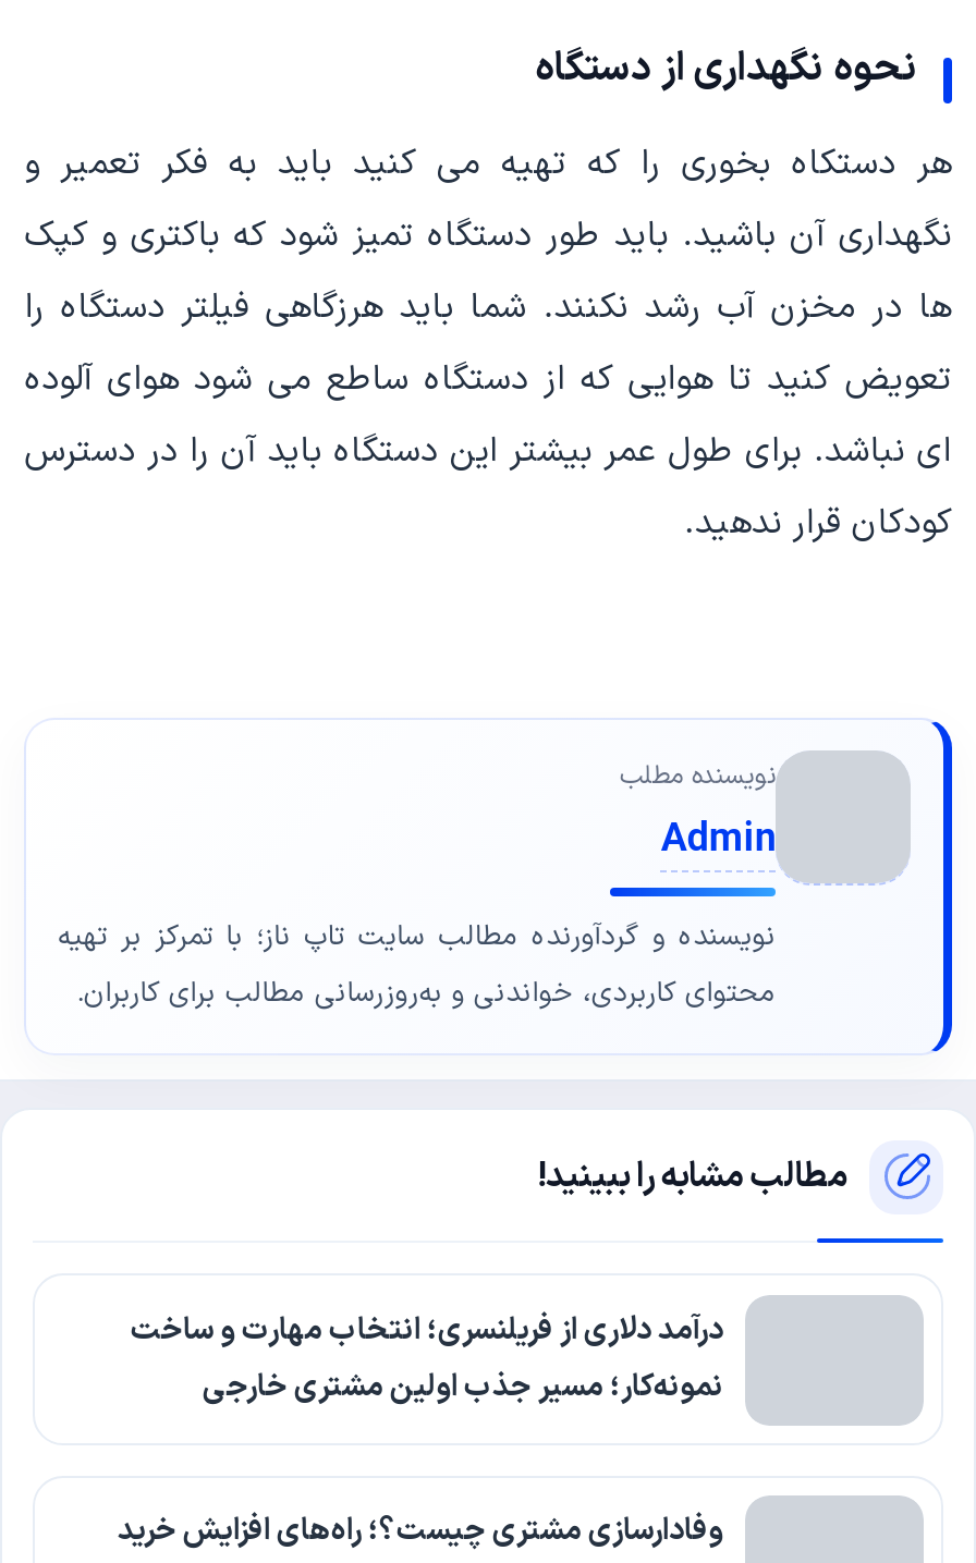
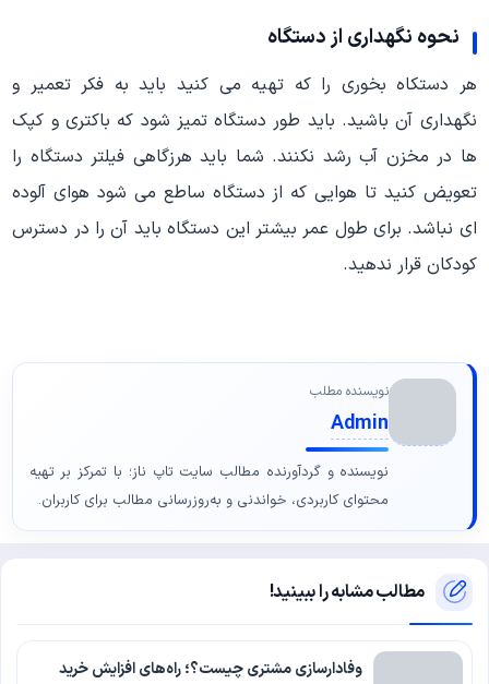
- درآمد دلاری از فریلنسری؛ انتخاب مهارت و ساخت
- نمونه‌کار؛ مسیر جذب اولین مشتری خارجی
